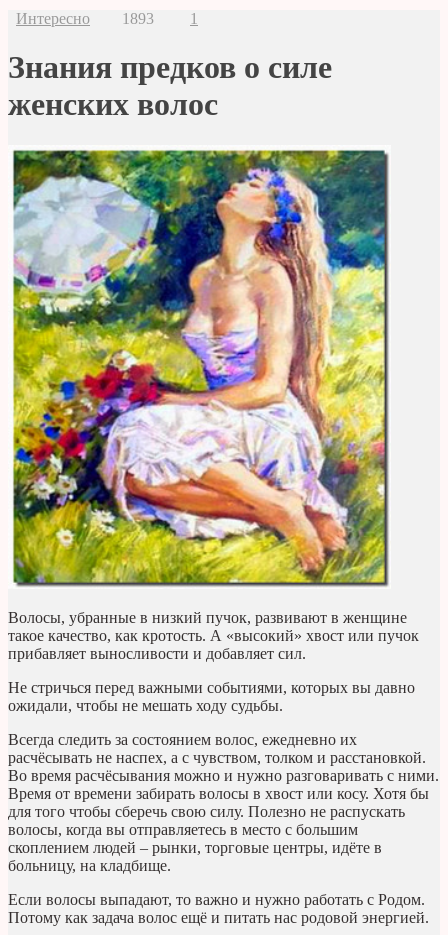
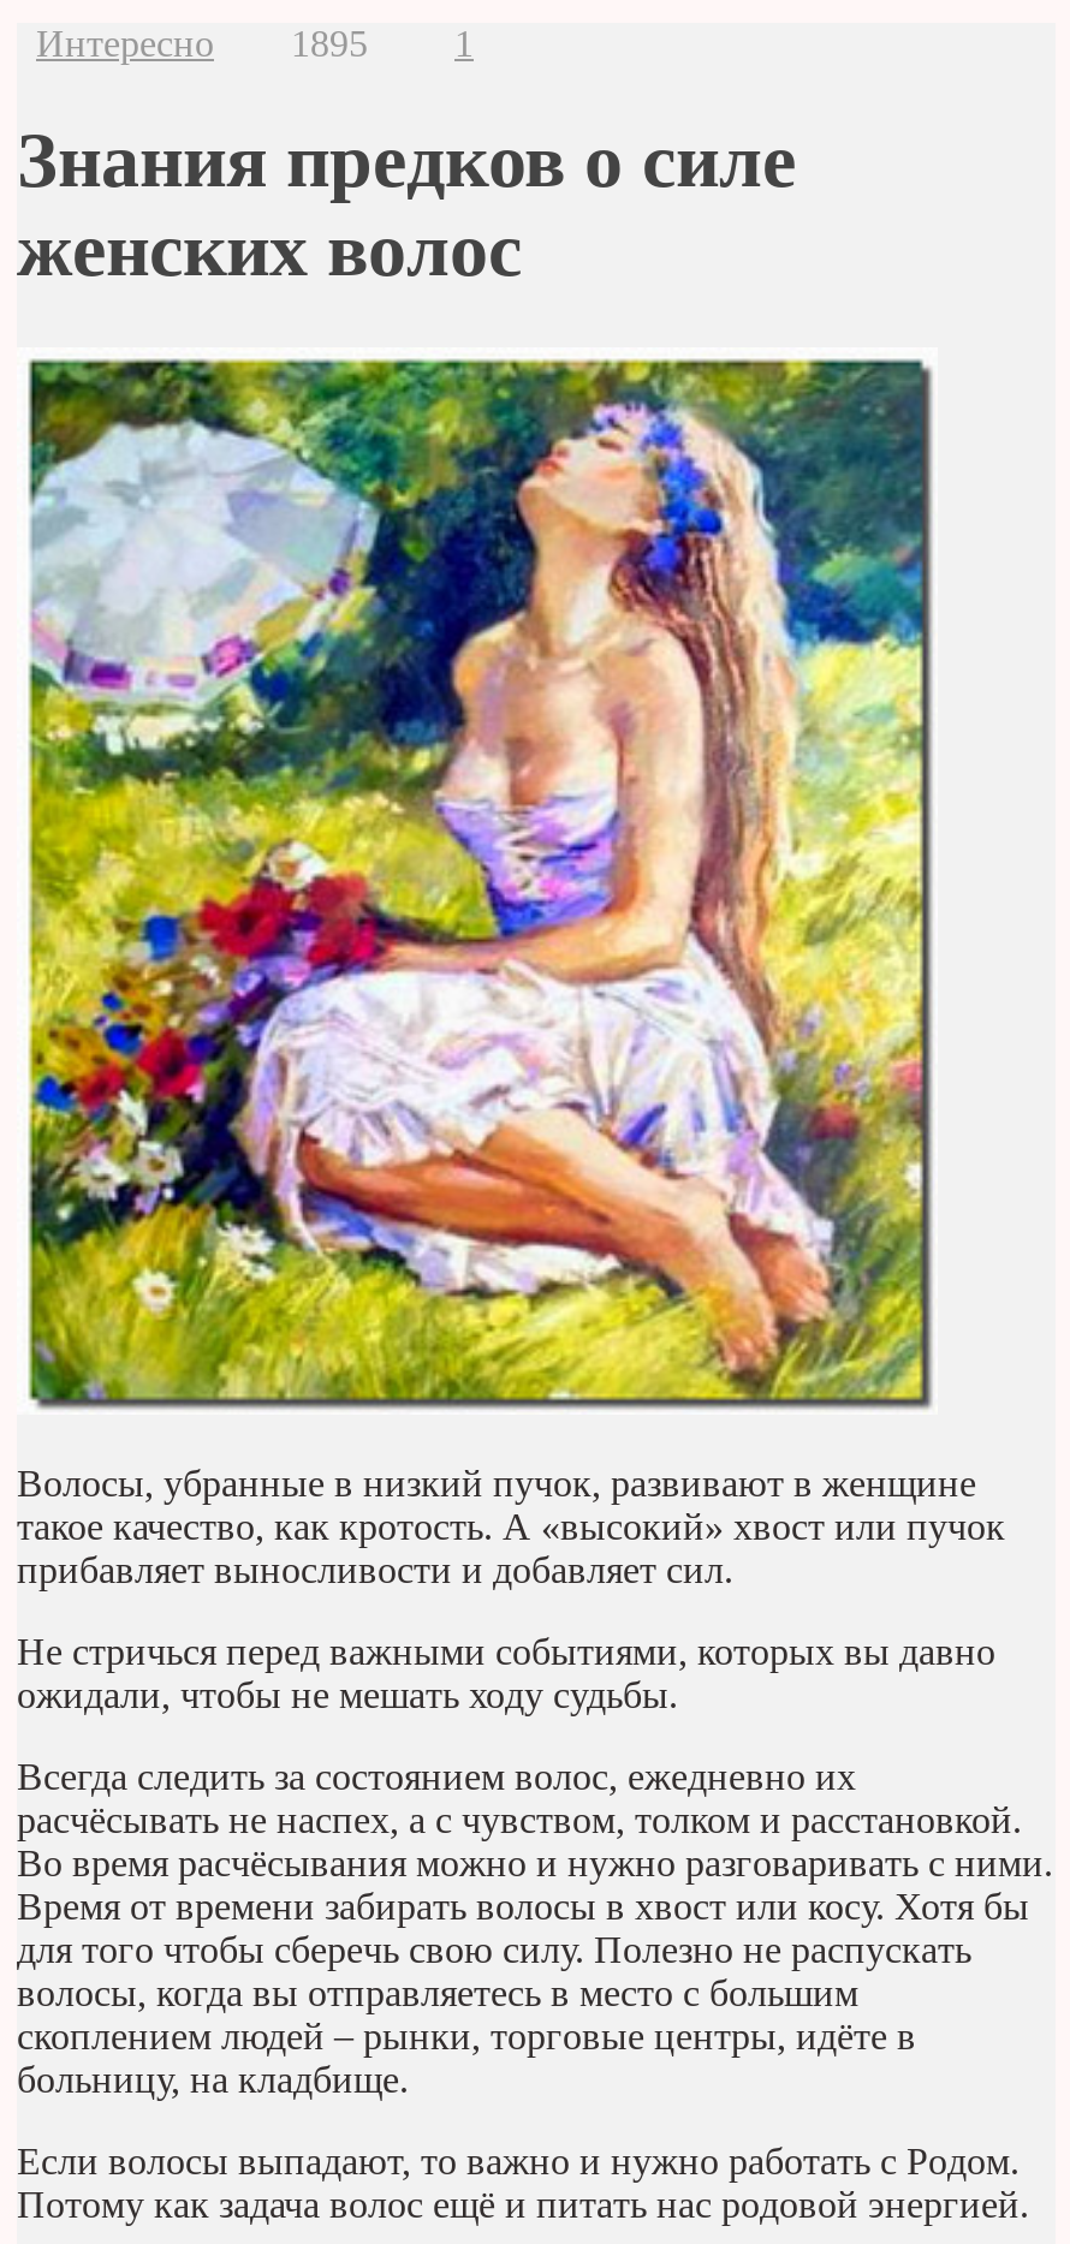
- Интересно 1893 1
+ Интересно 1895 1
